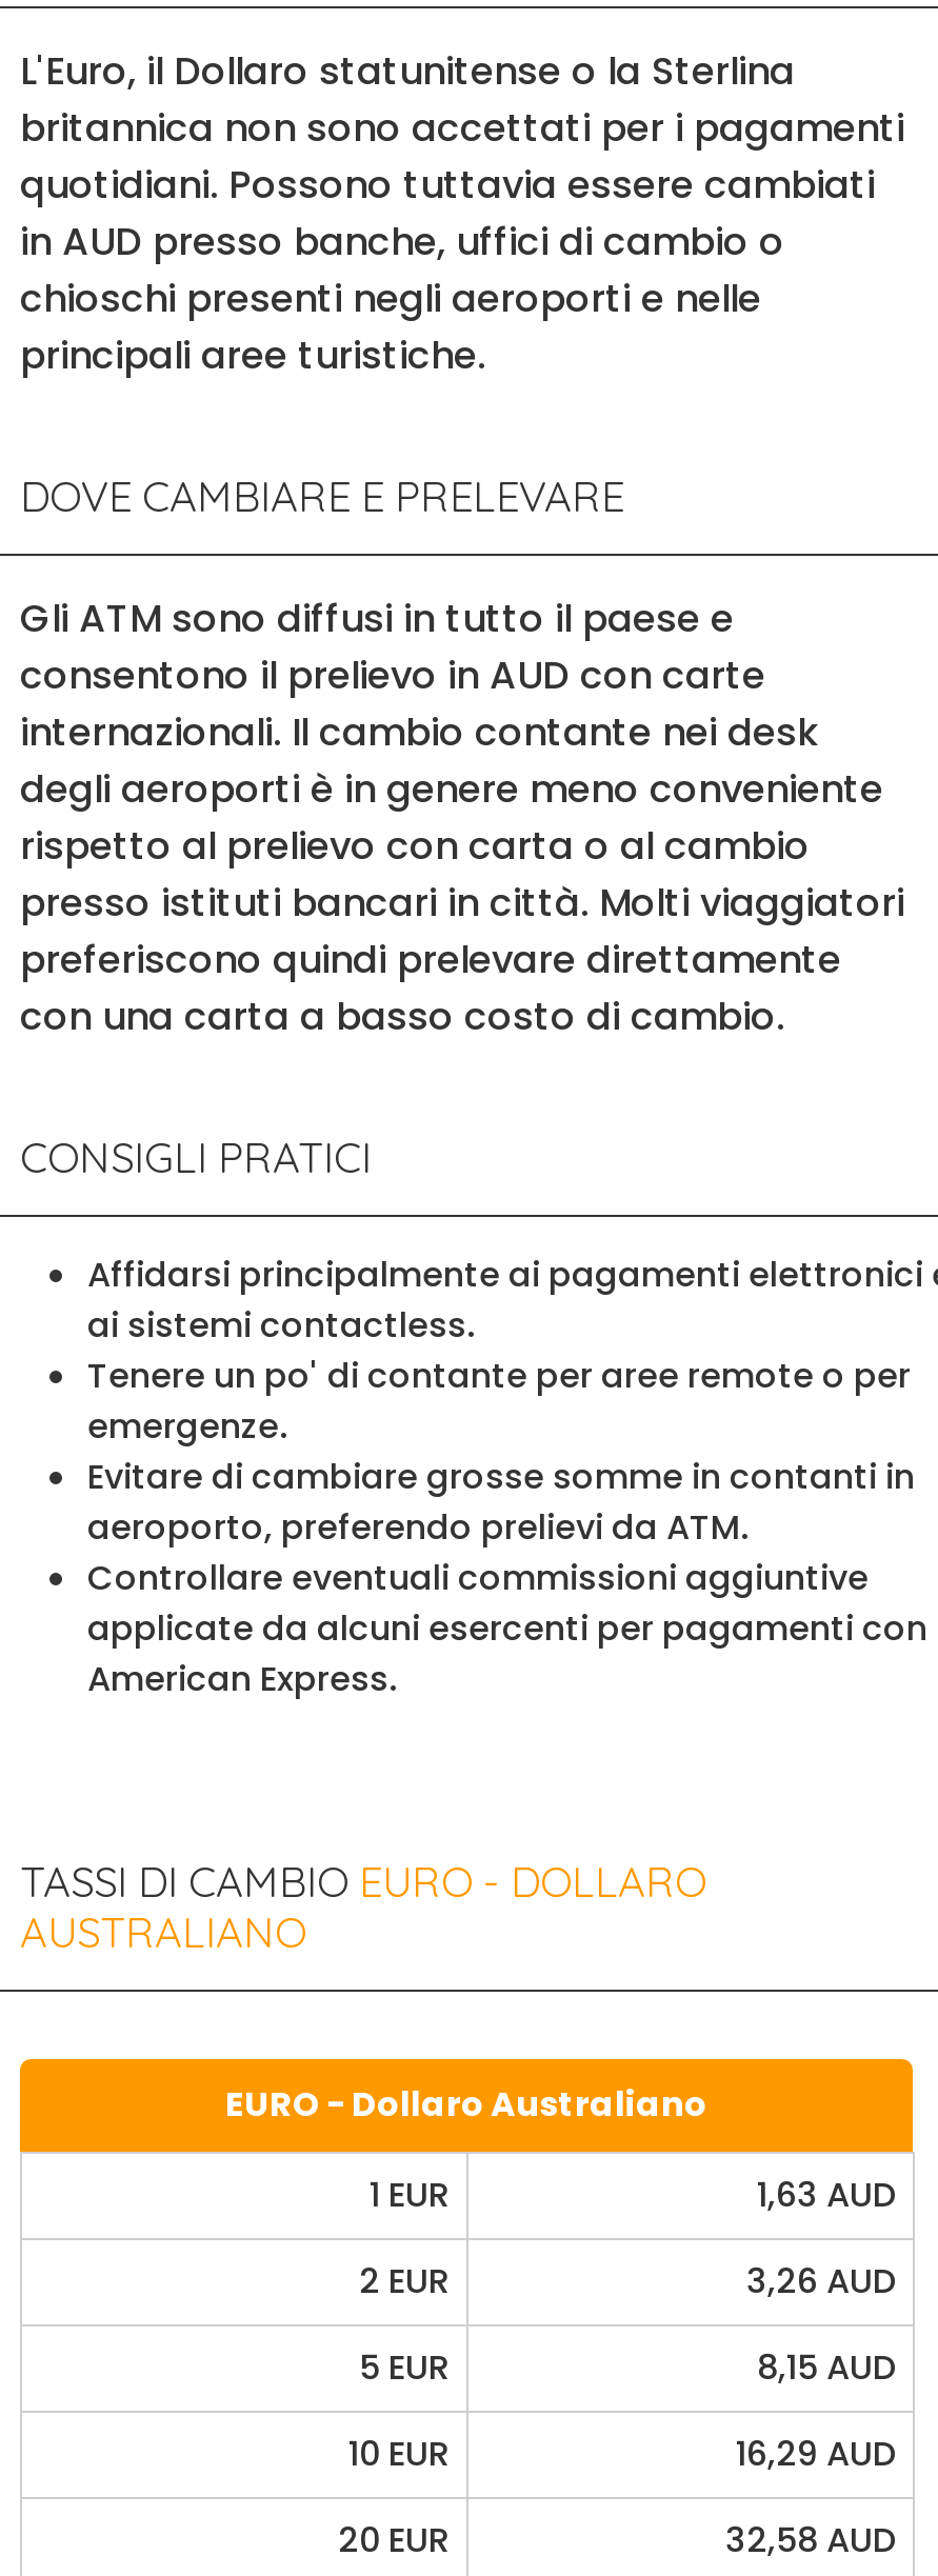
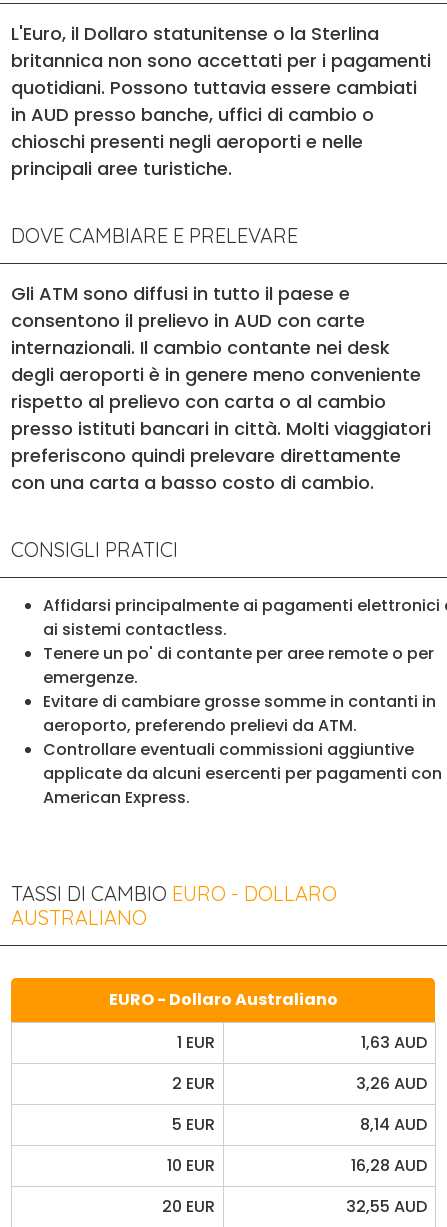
- 8,15 AUD
+ 8,14 AUD

- 16,29 AUD
+ 16,28 AUD

- 32,58 AUD
+ 32,55 AUD
